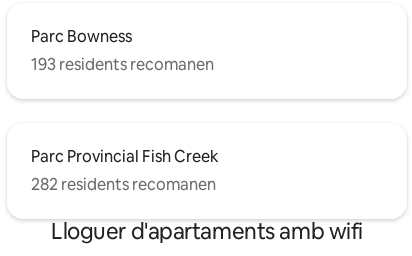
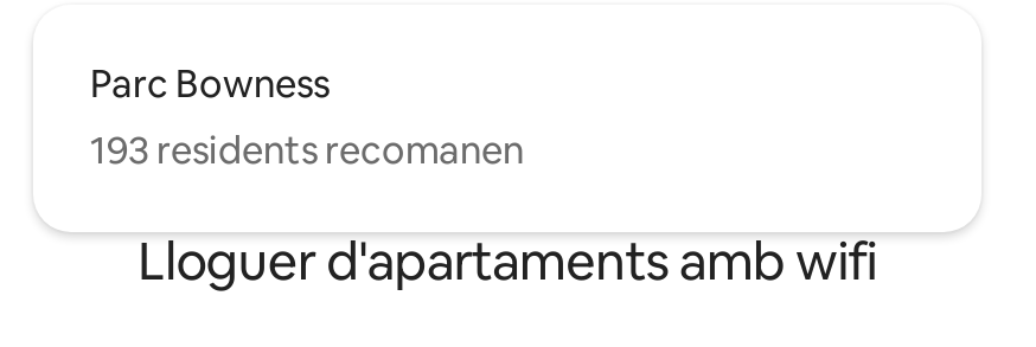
- Parc Provincial Fish Creek
- 282 residents recomanen
